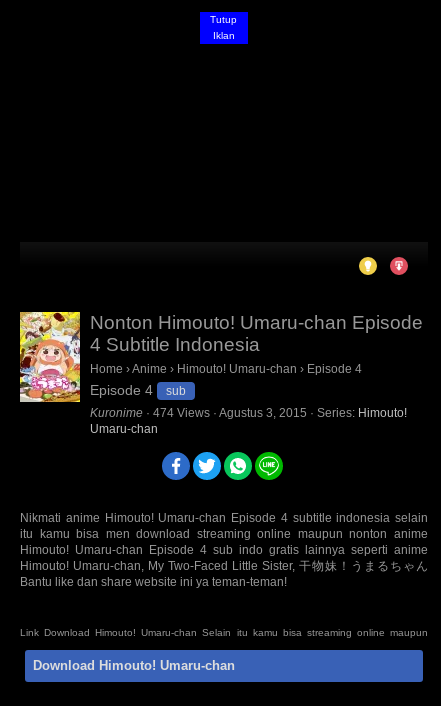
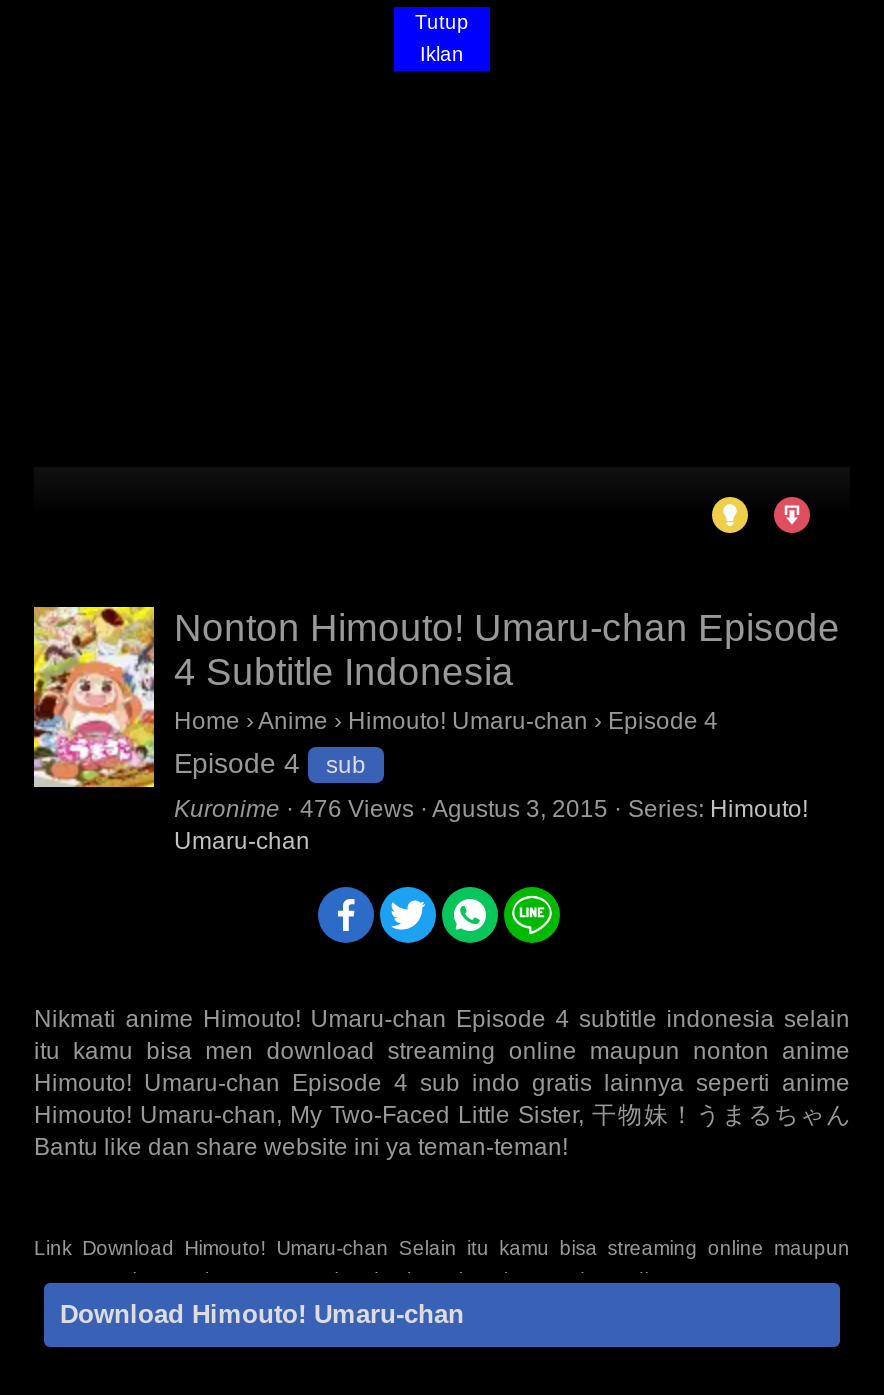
- Kuronime · 474 Views · Agustus 3, 2015 · Series: Himouto!
+ Kuronime · 476 Views · Agustus 3, 2015 · Series: Himouto!
